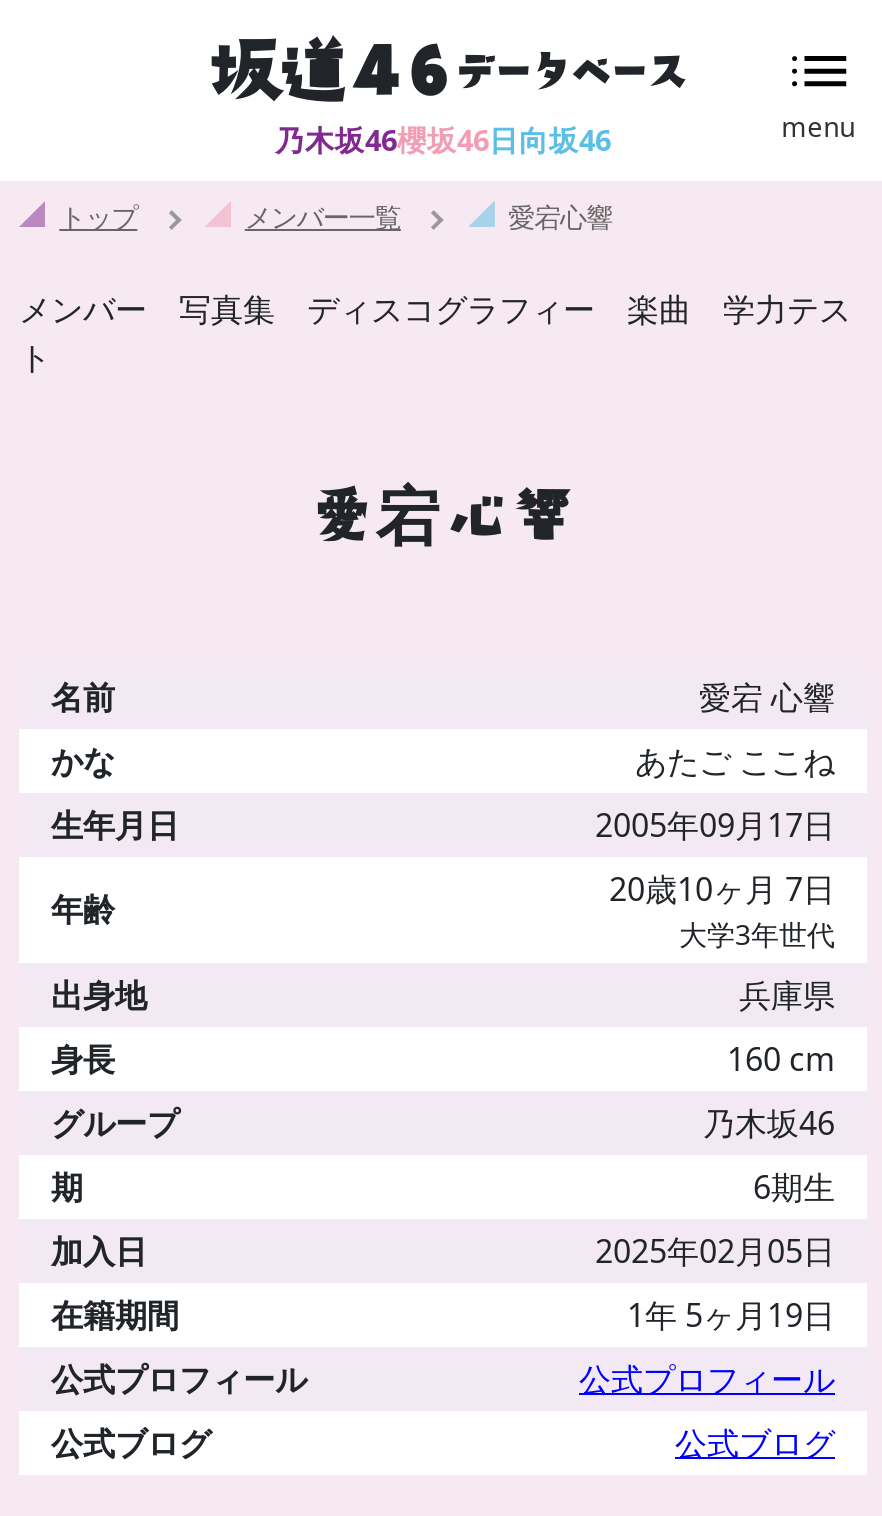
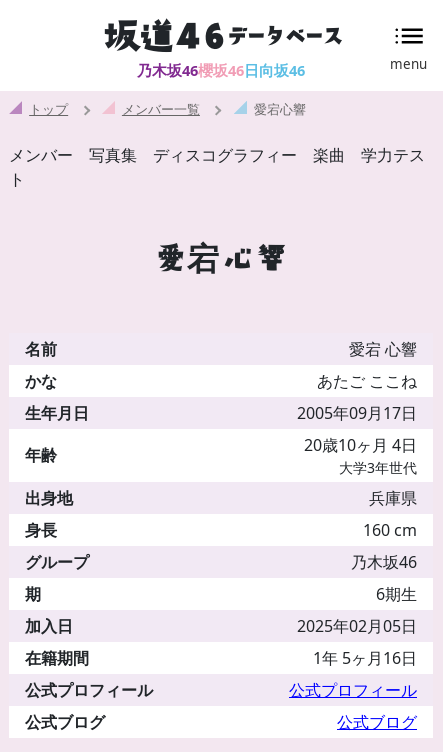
- 20歳10ヶ月 7日
+ 20歳10ヶ月 4日

- 1年 5ヶ月19日
+ 1年 5ヶ月16日
